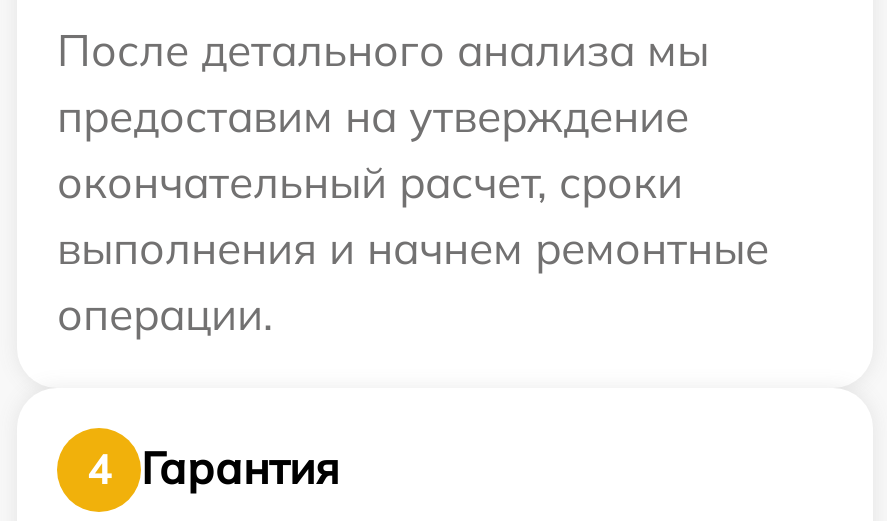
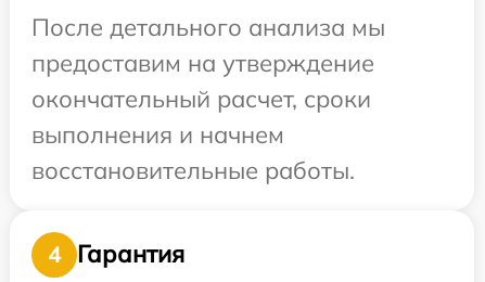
- выполнения и начнем ремонтные
- операции.
+ выполнения и начнем
+ восстановительные работы.
